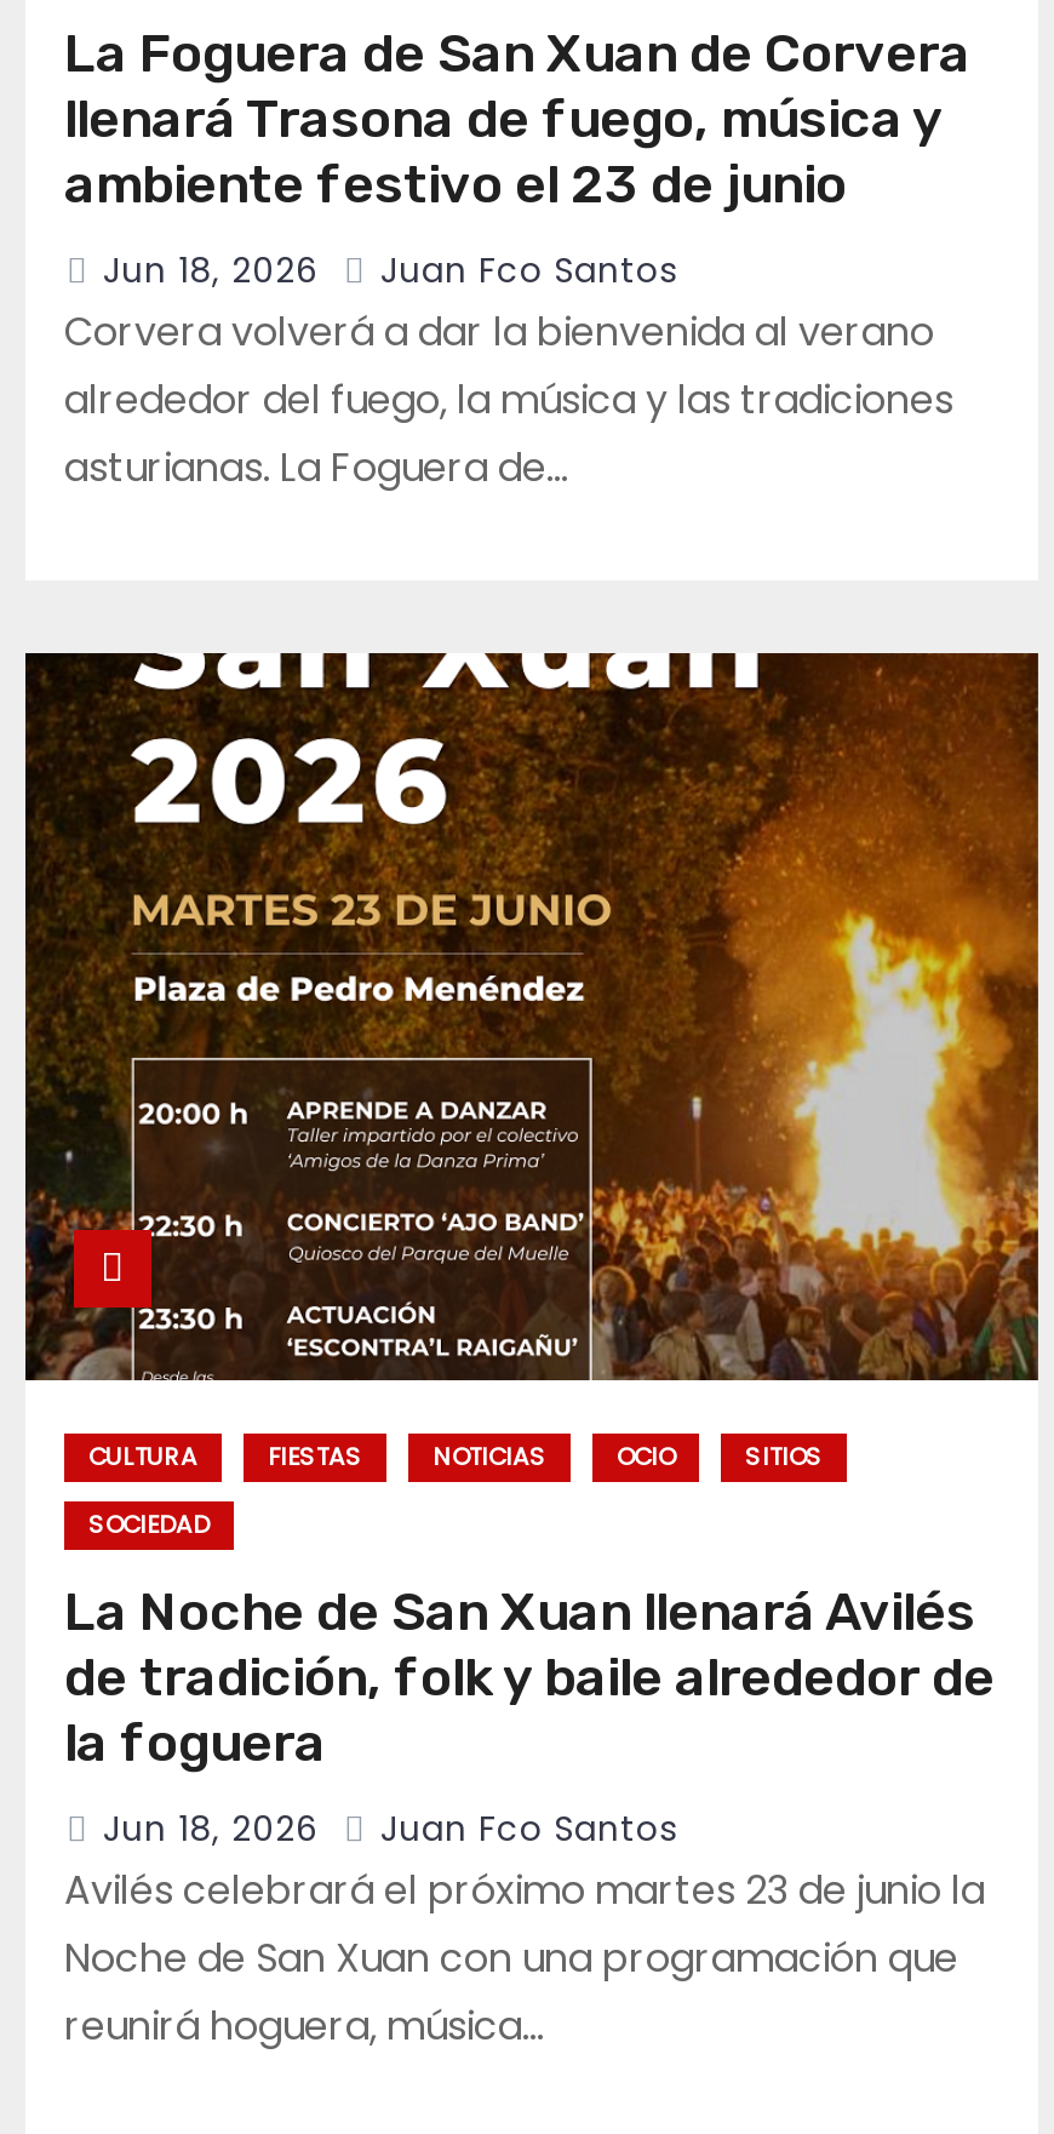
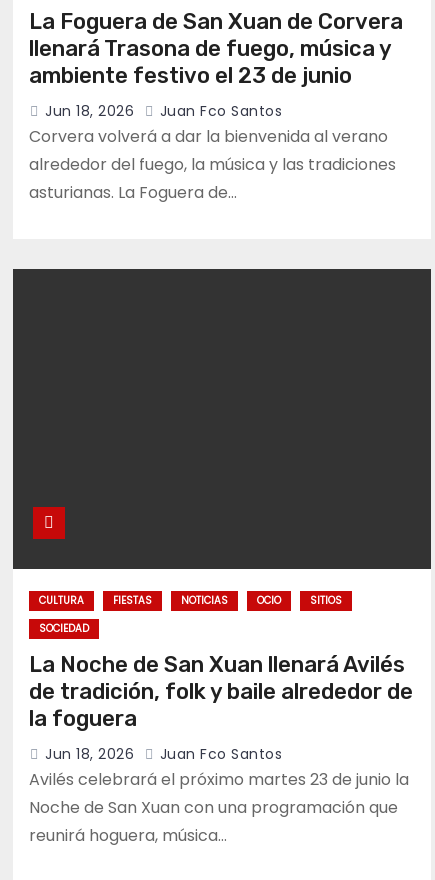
- [image]
